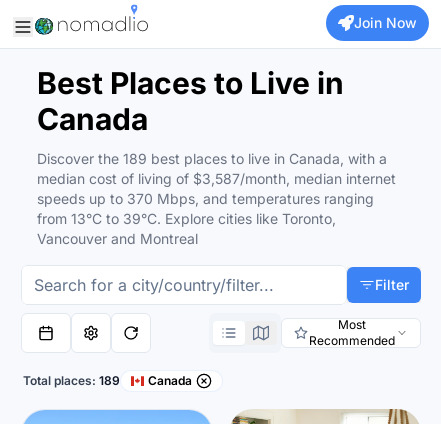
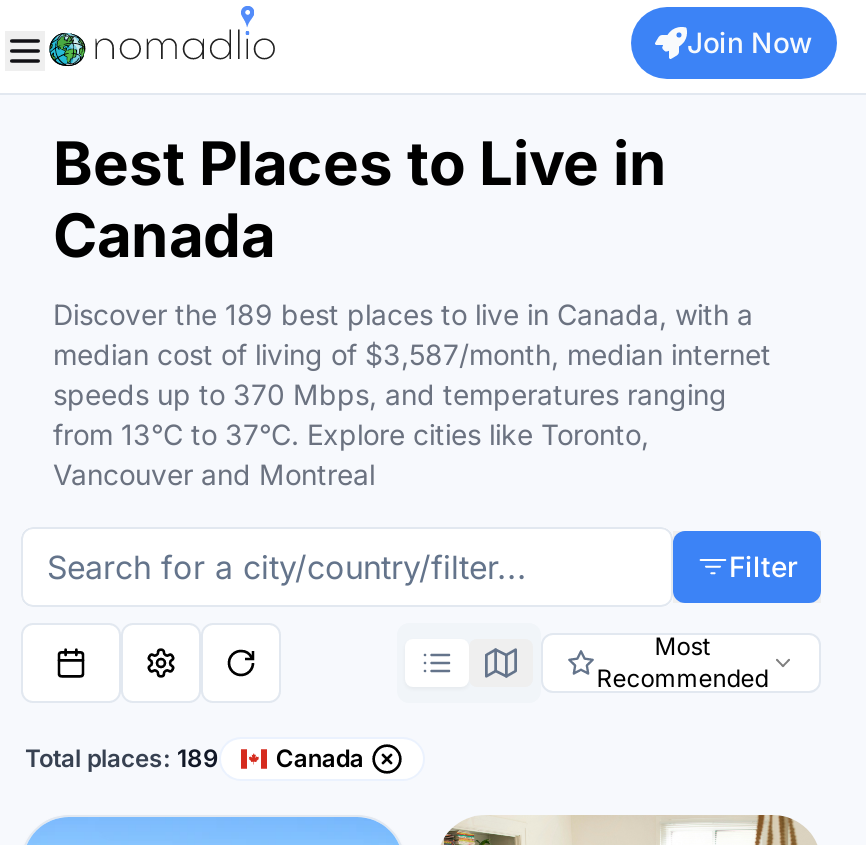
- from 13°C to 39°C. Explore cities like Toronto,
+ from 13°C to 37°C. Explore cities like Toronto,
